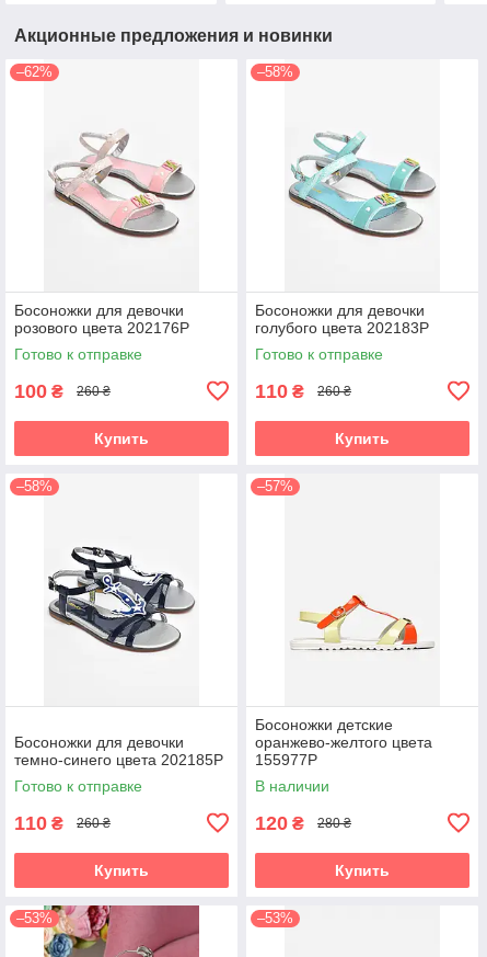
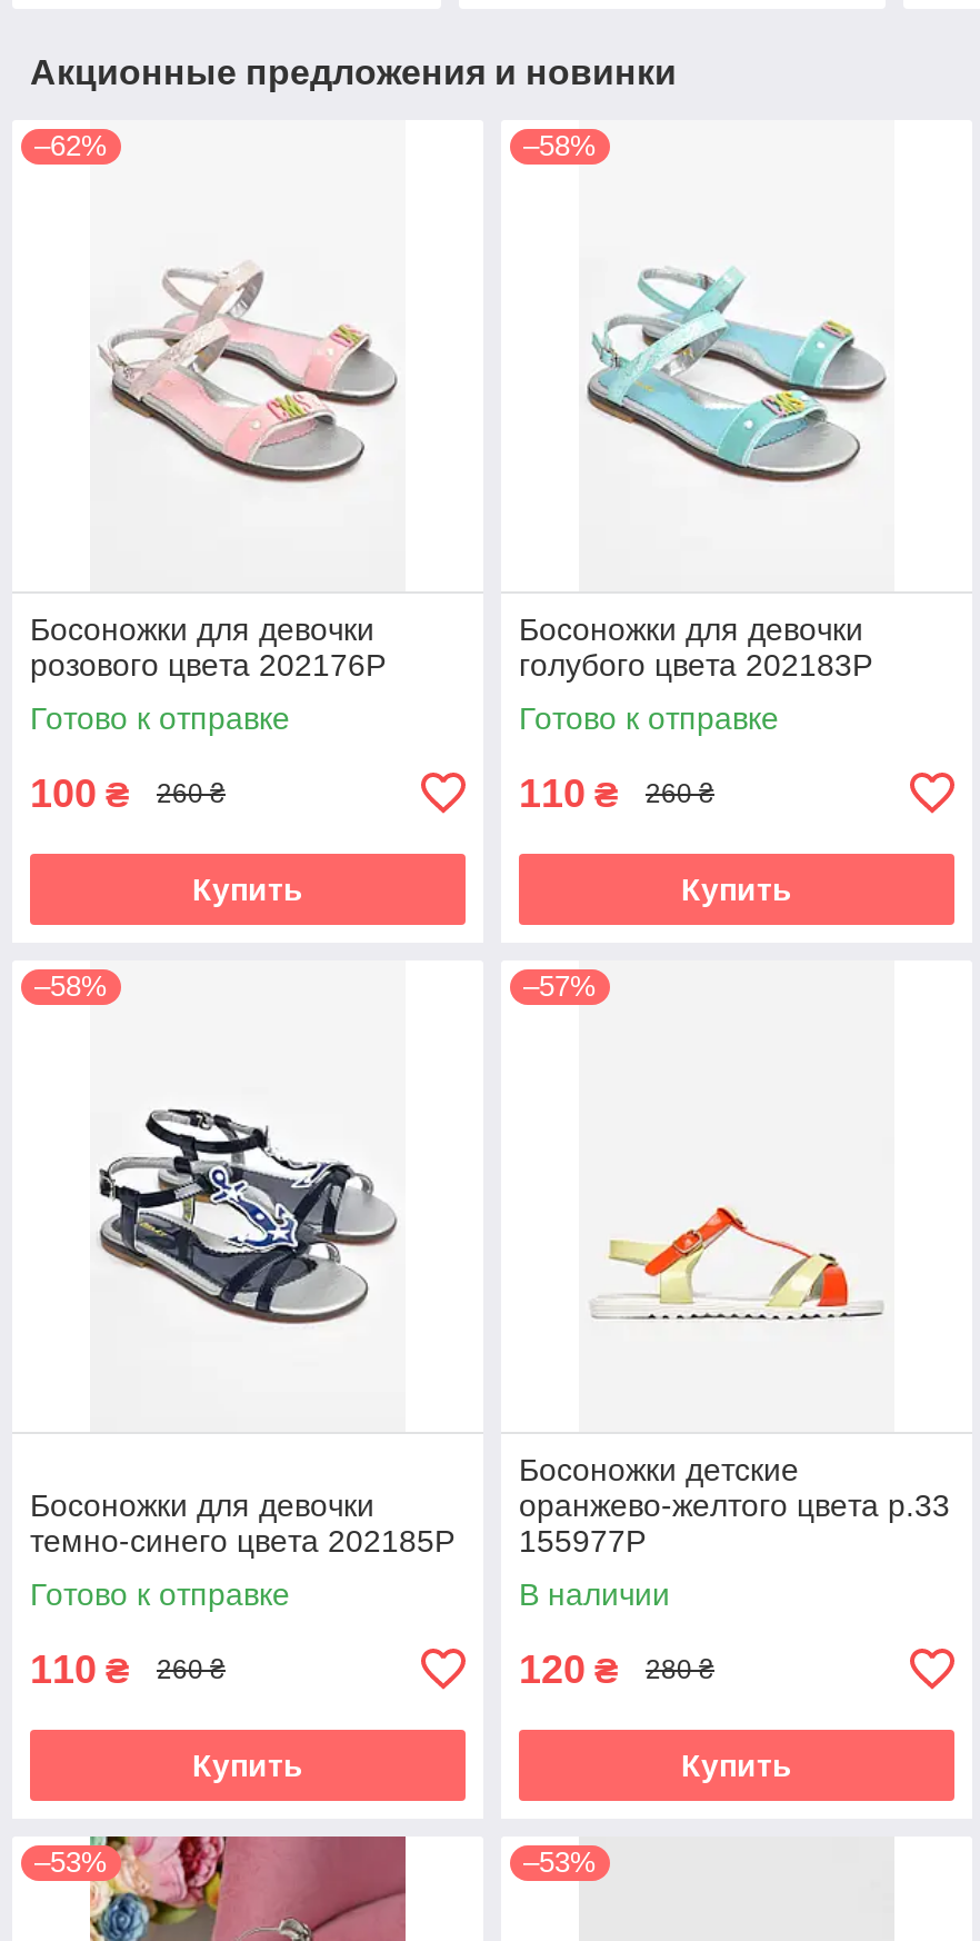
- оранжево-желтого цвета
+ оранжево-желтого цвета р.33
